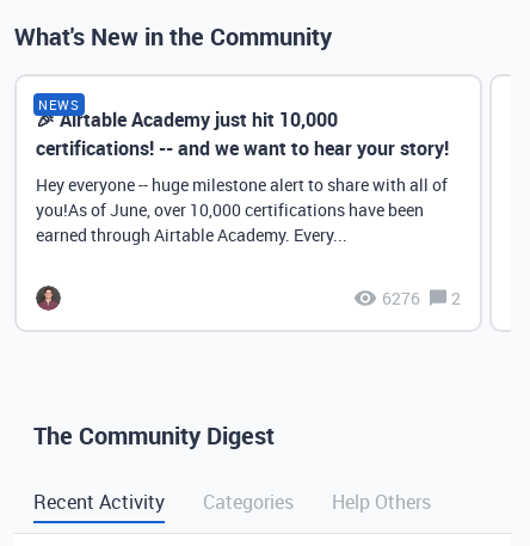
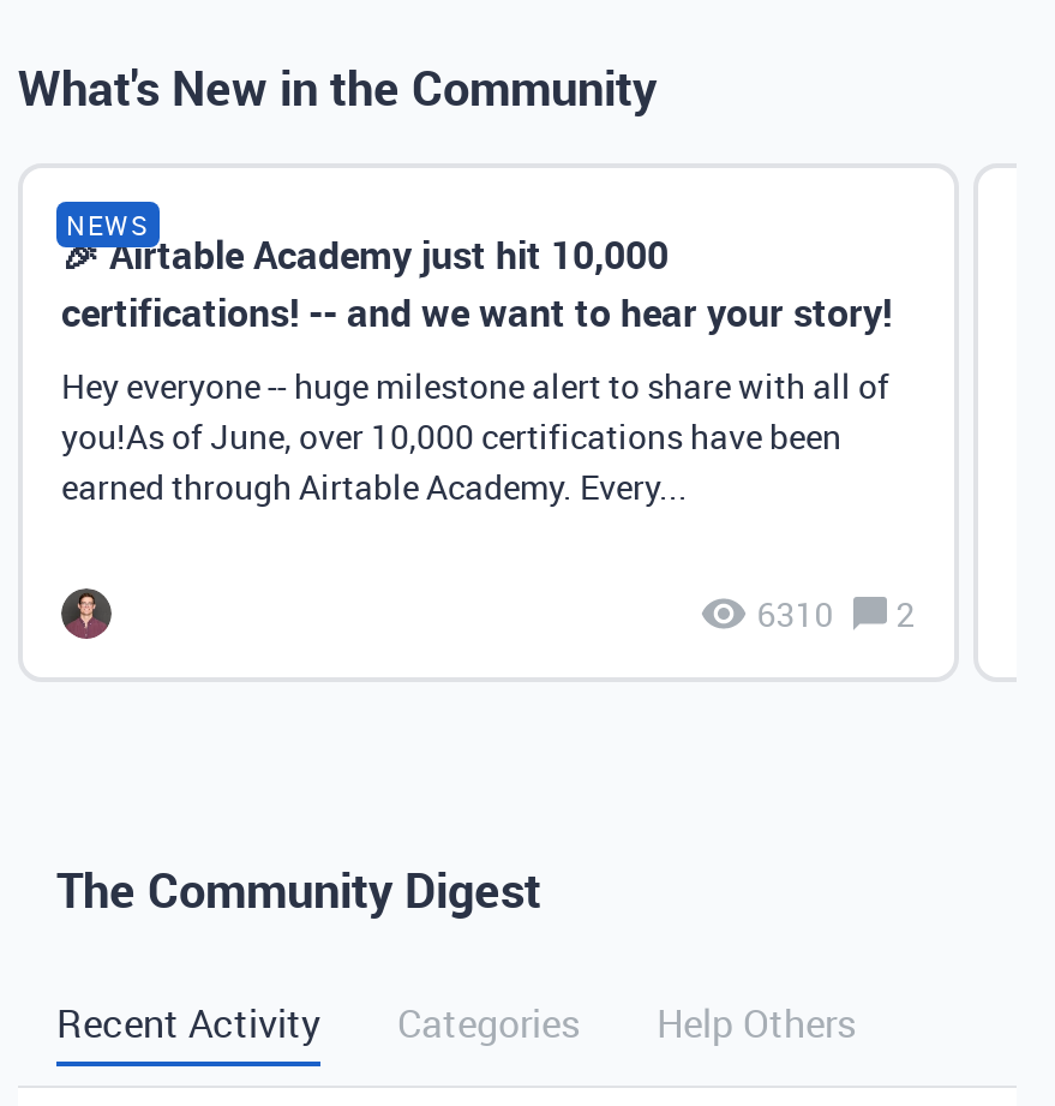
- 6276 2
+ 6310 2
